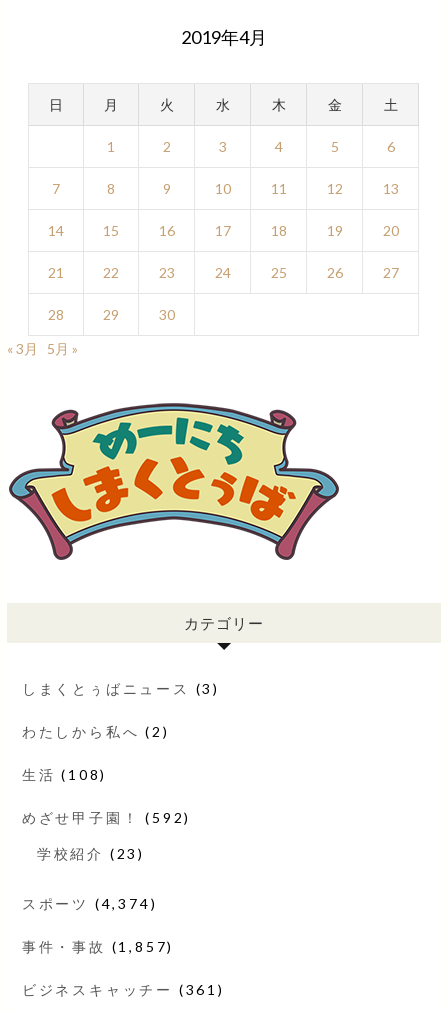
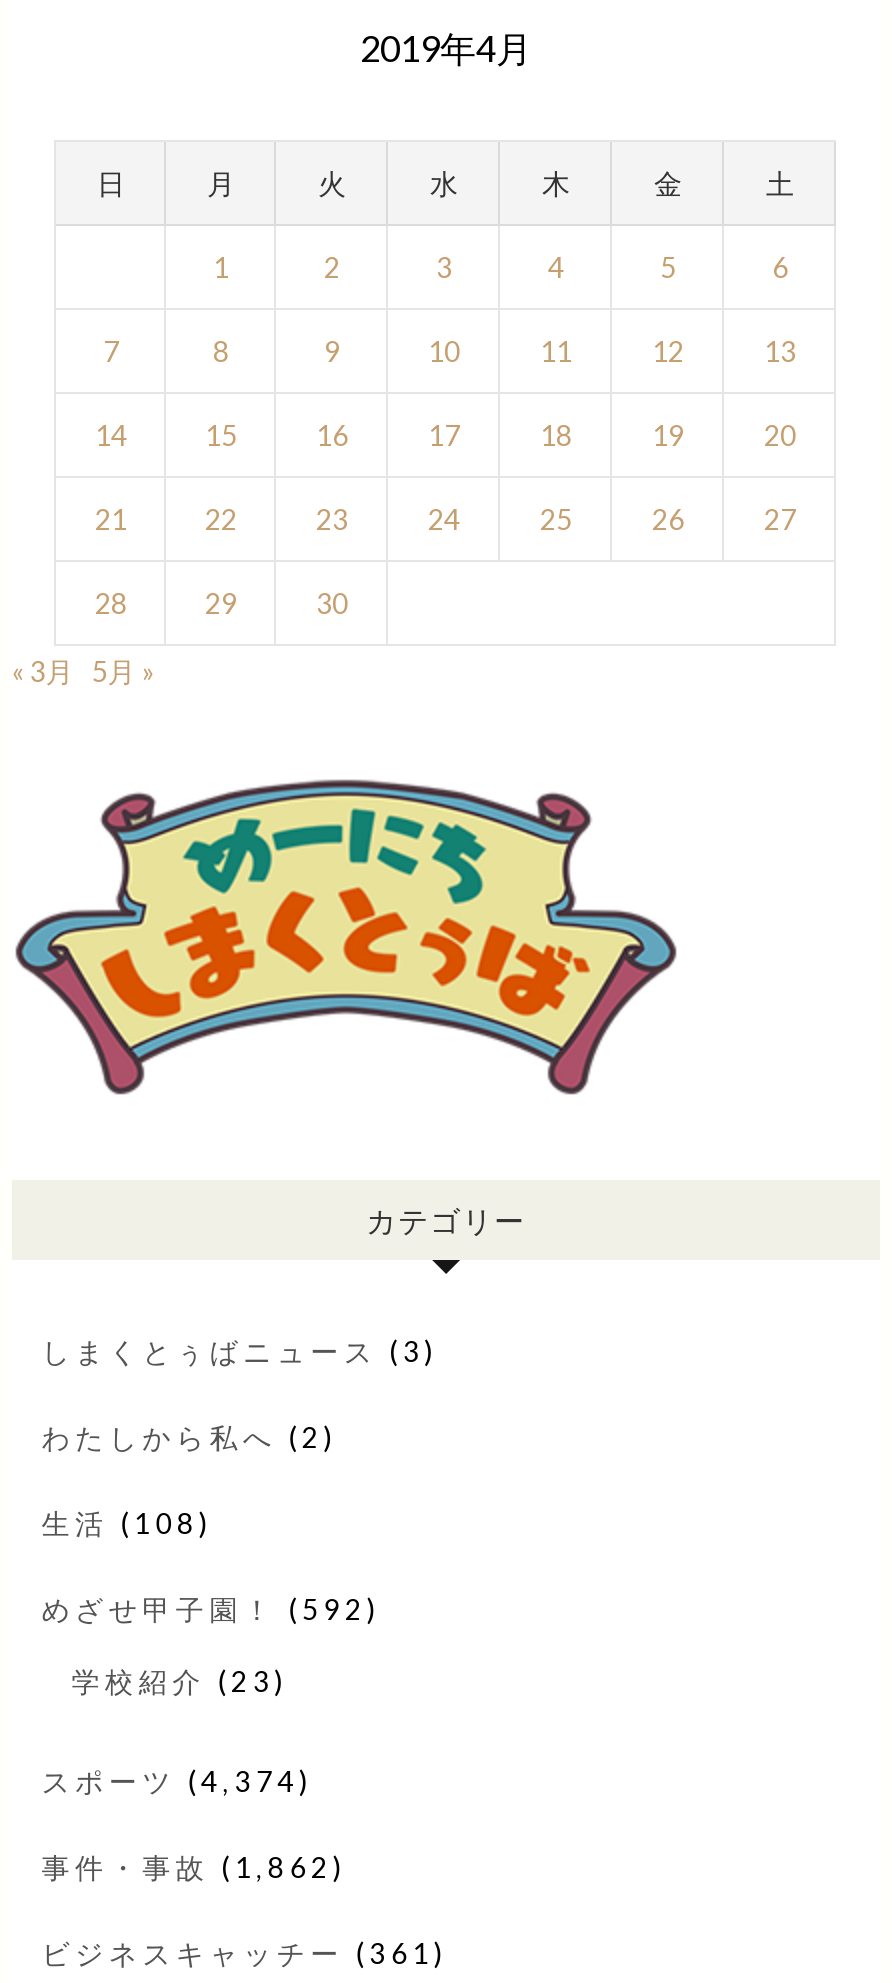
- 事件・事故(1,857)
+ 事件・事故(1,862)
